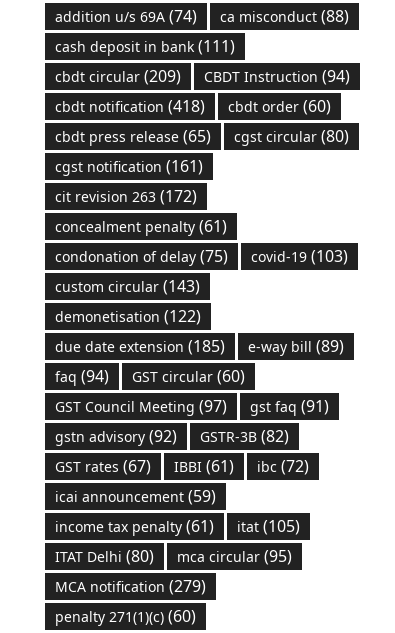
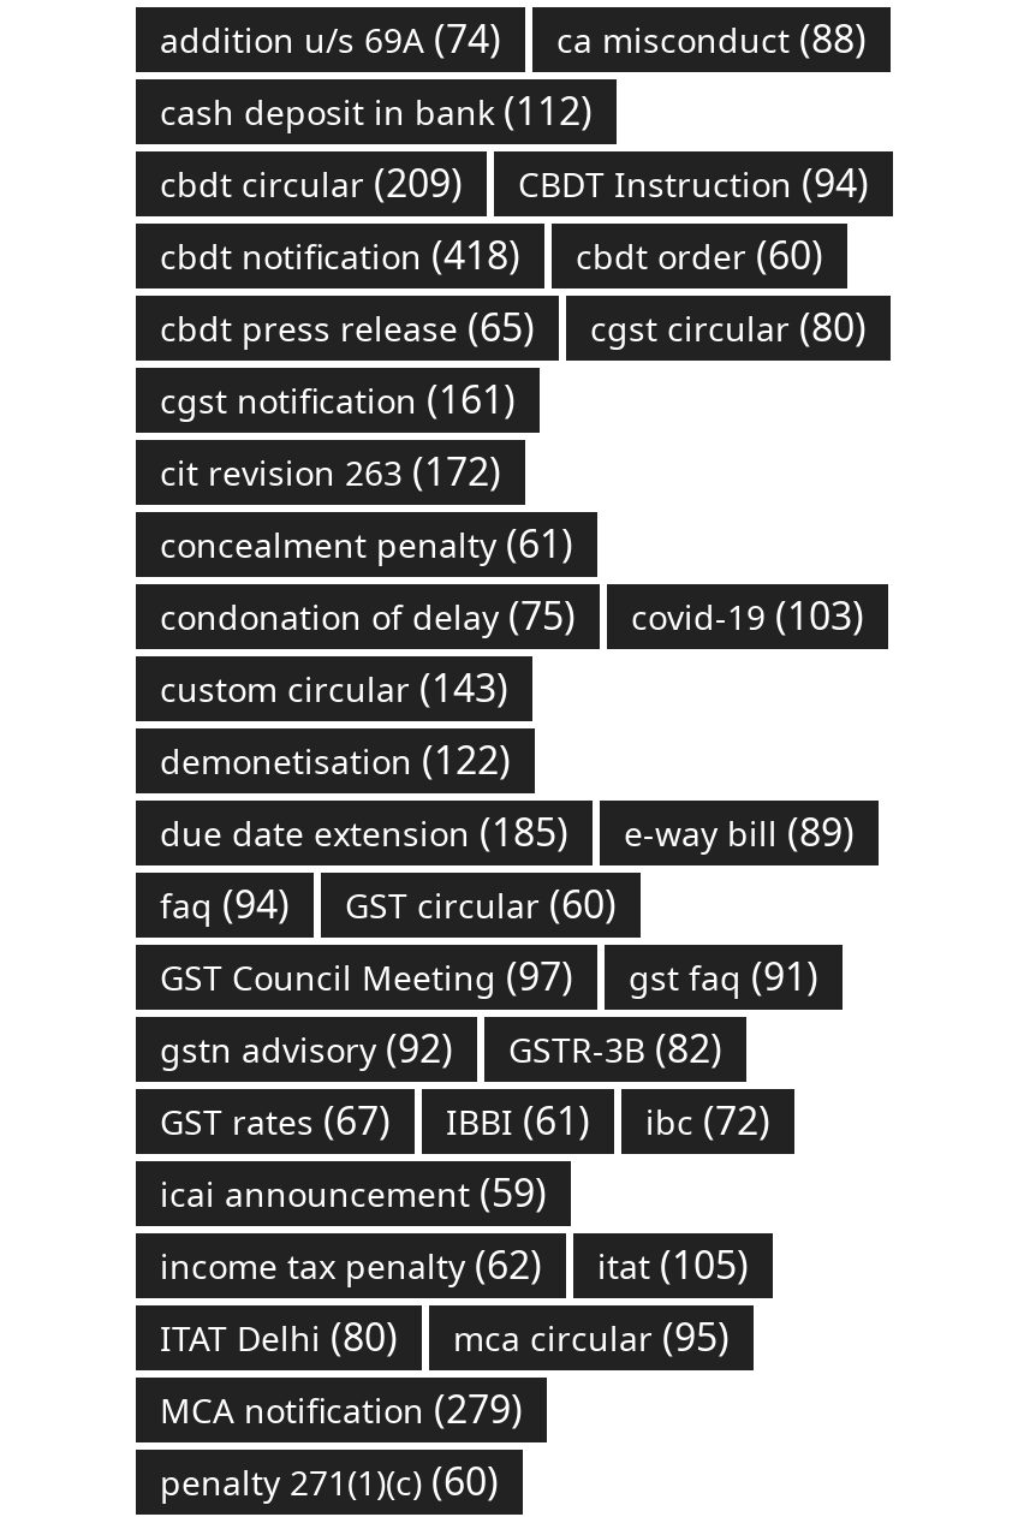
- cash deposit in bank (111)
+ cash deposit in bank (112)

- income tax penalty (61)
+ income tax penalty (62)
